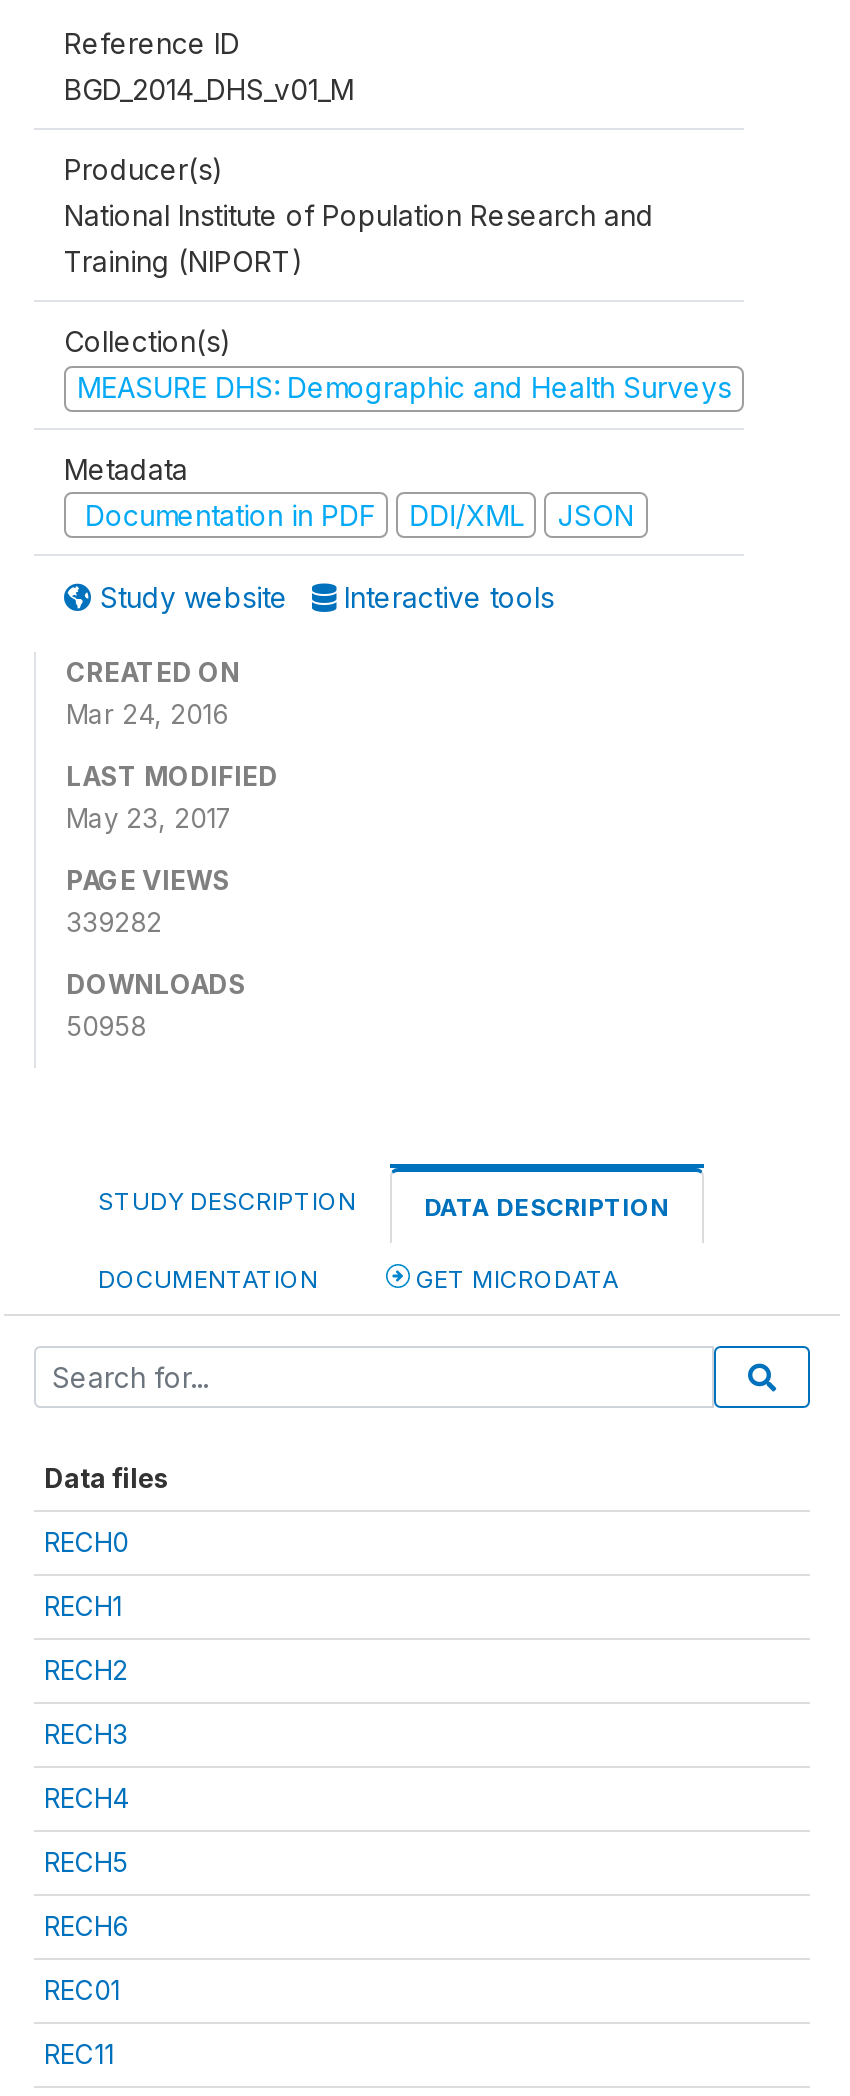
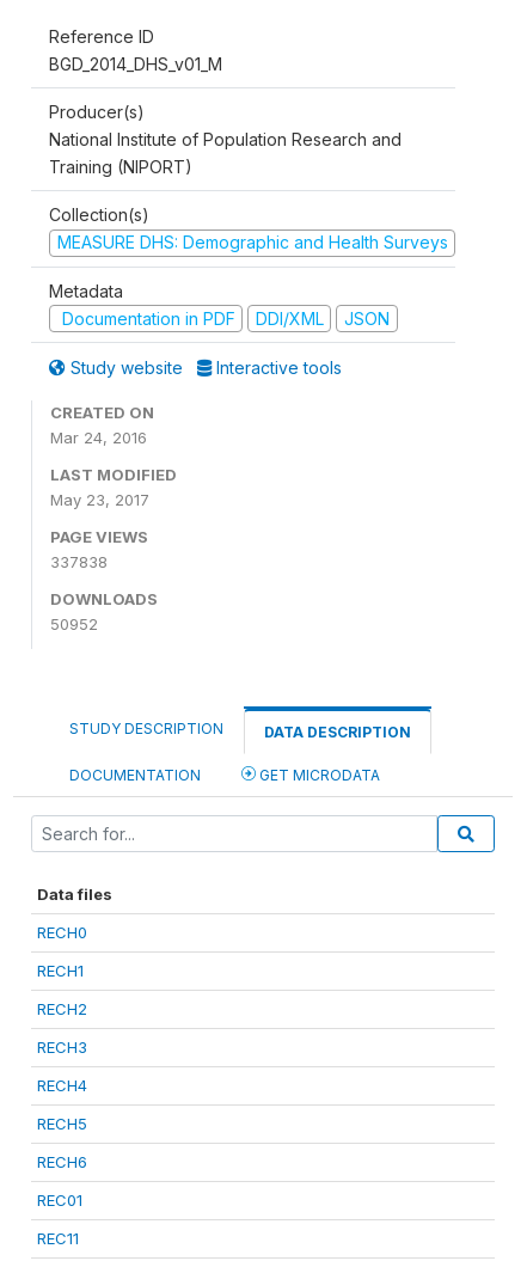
- 339282
+ 337838

- 50958
+ 50952
